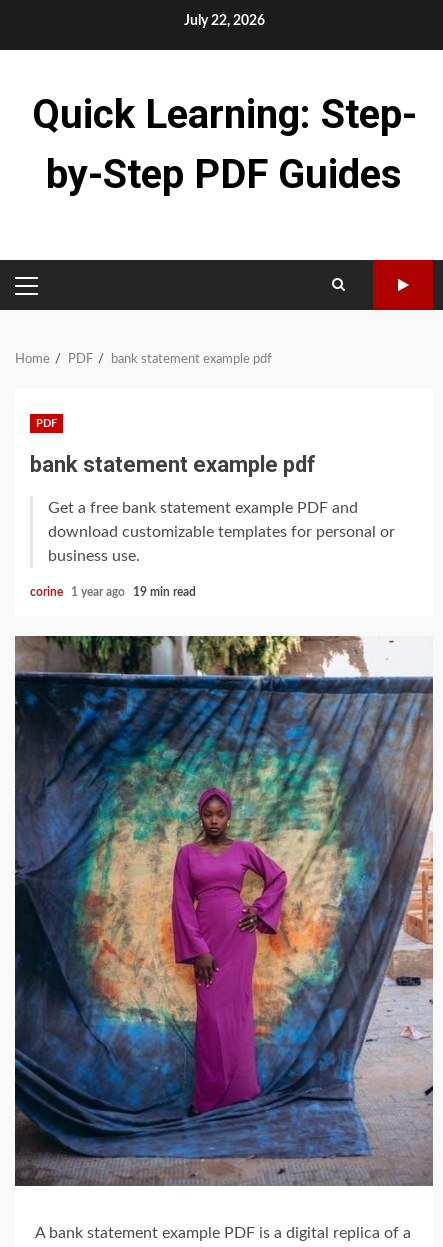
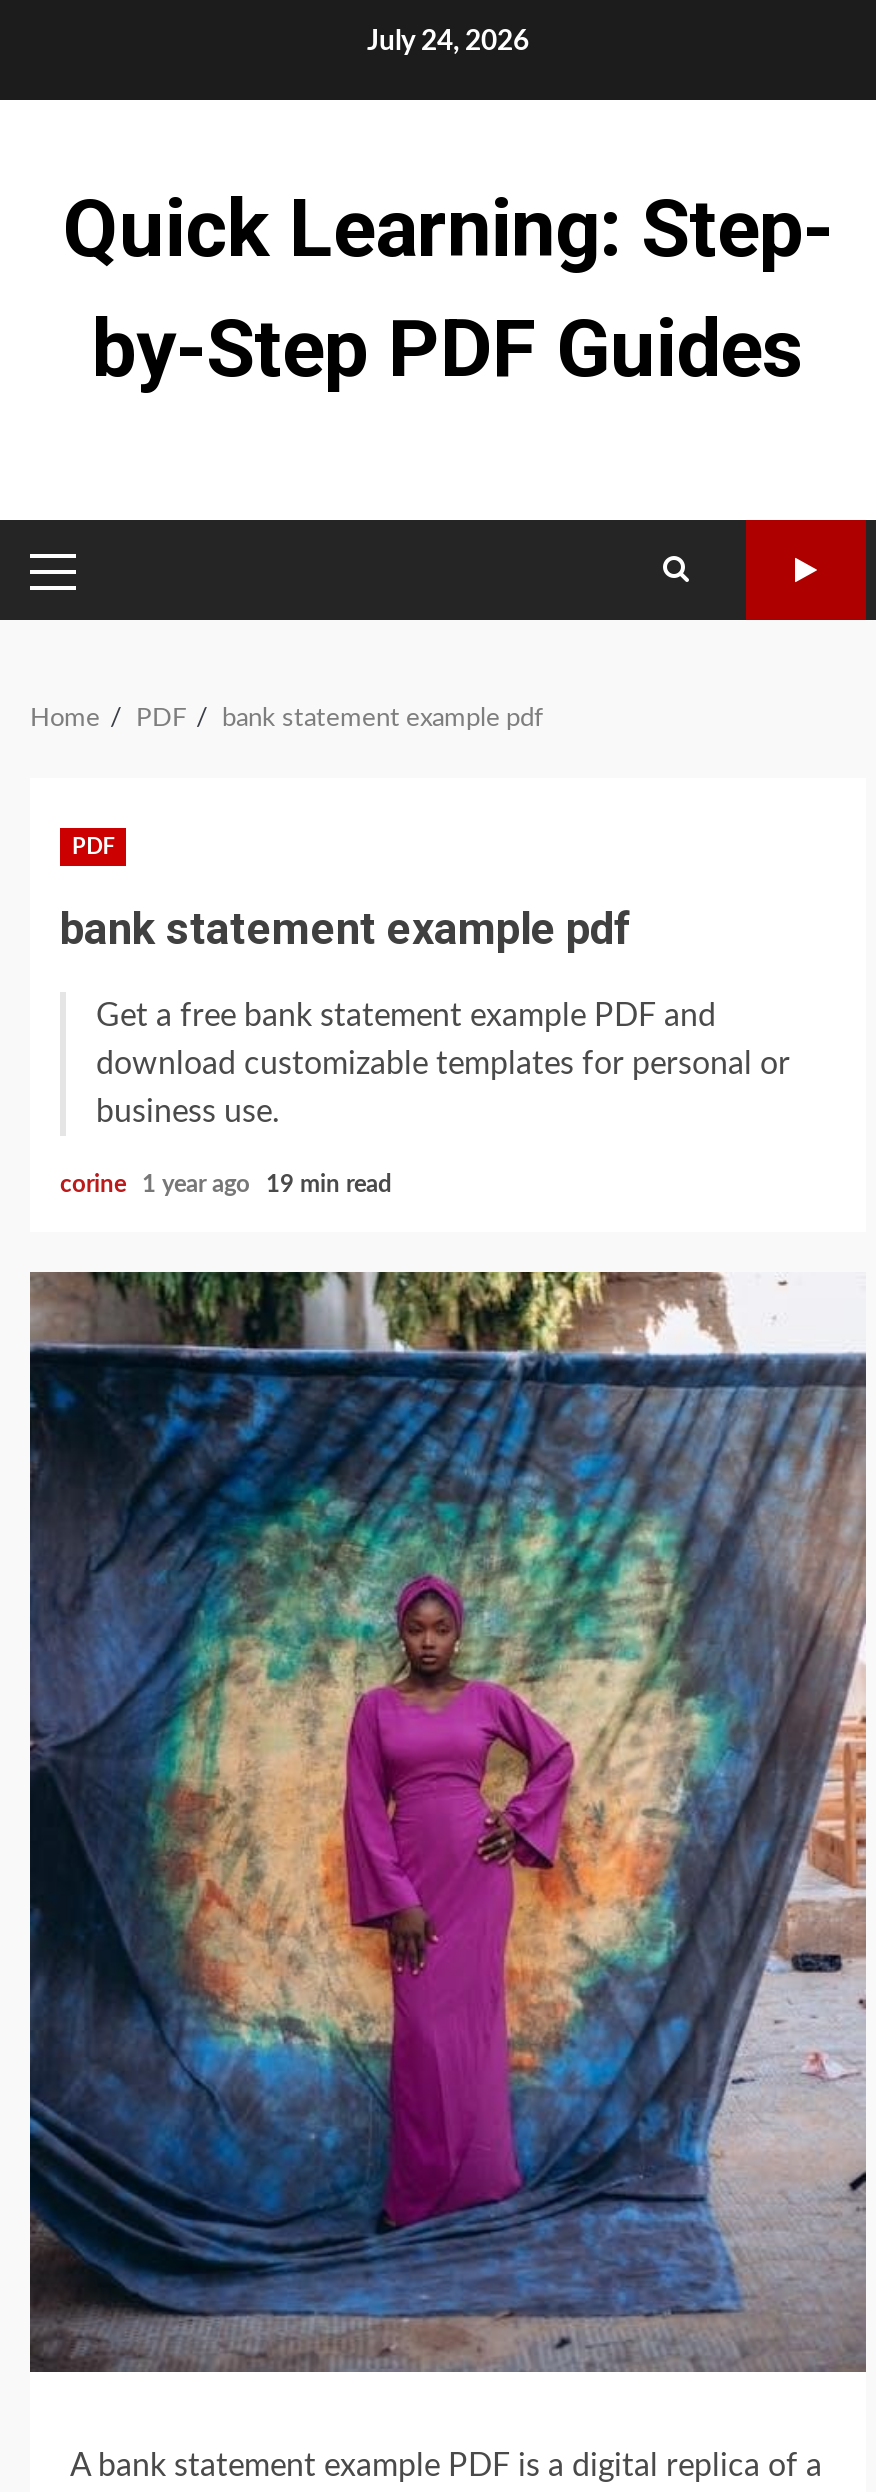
- July 22, 2026
+ July 24, 2026
